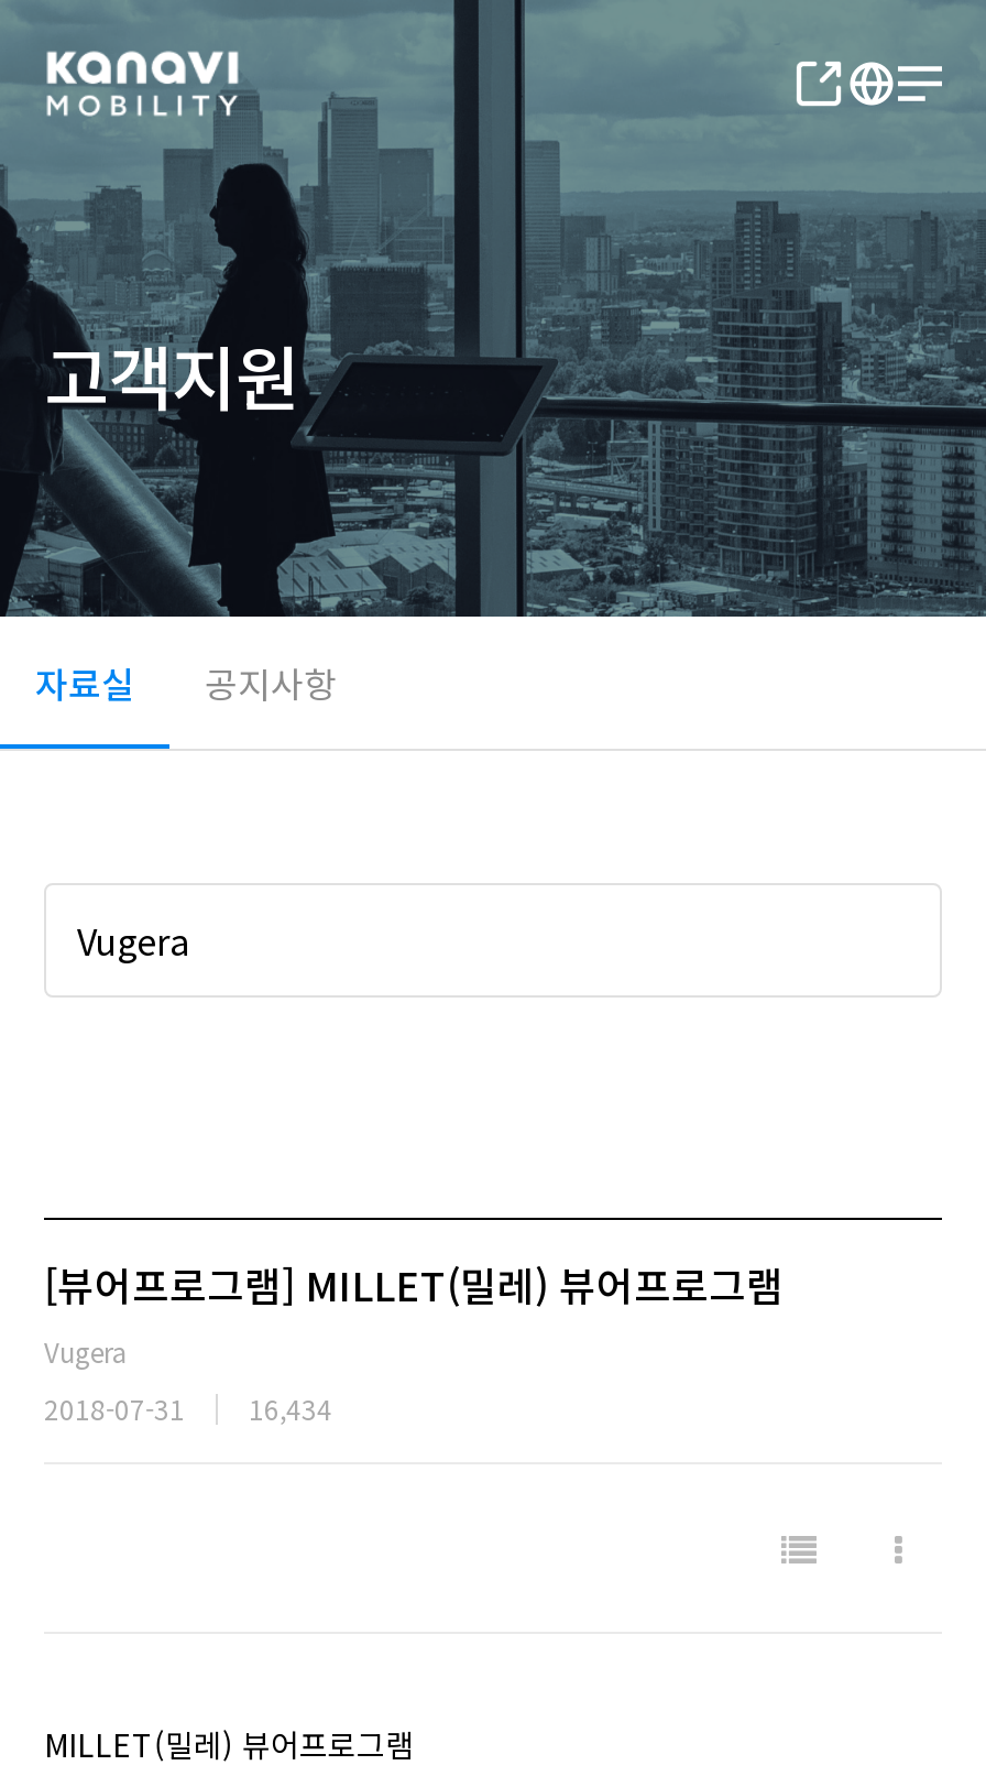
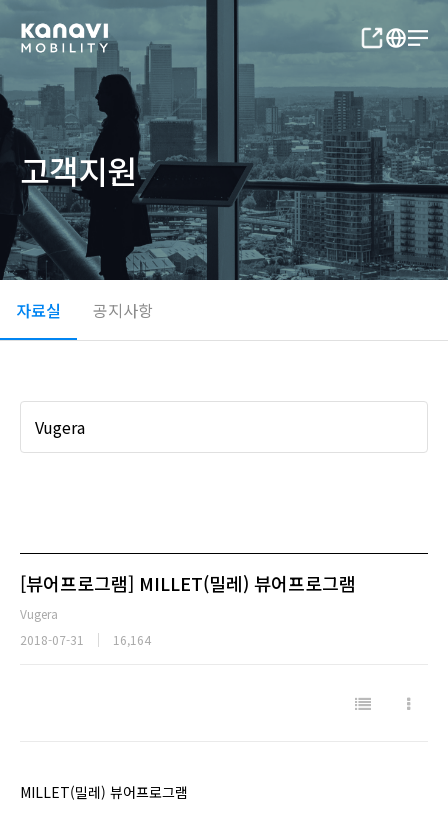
- 2018-07-31 16,434
+ 2018-07-31 16,164
